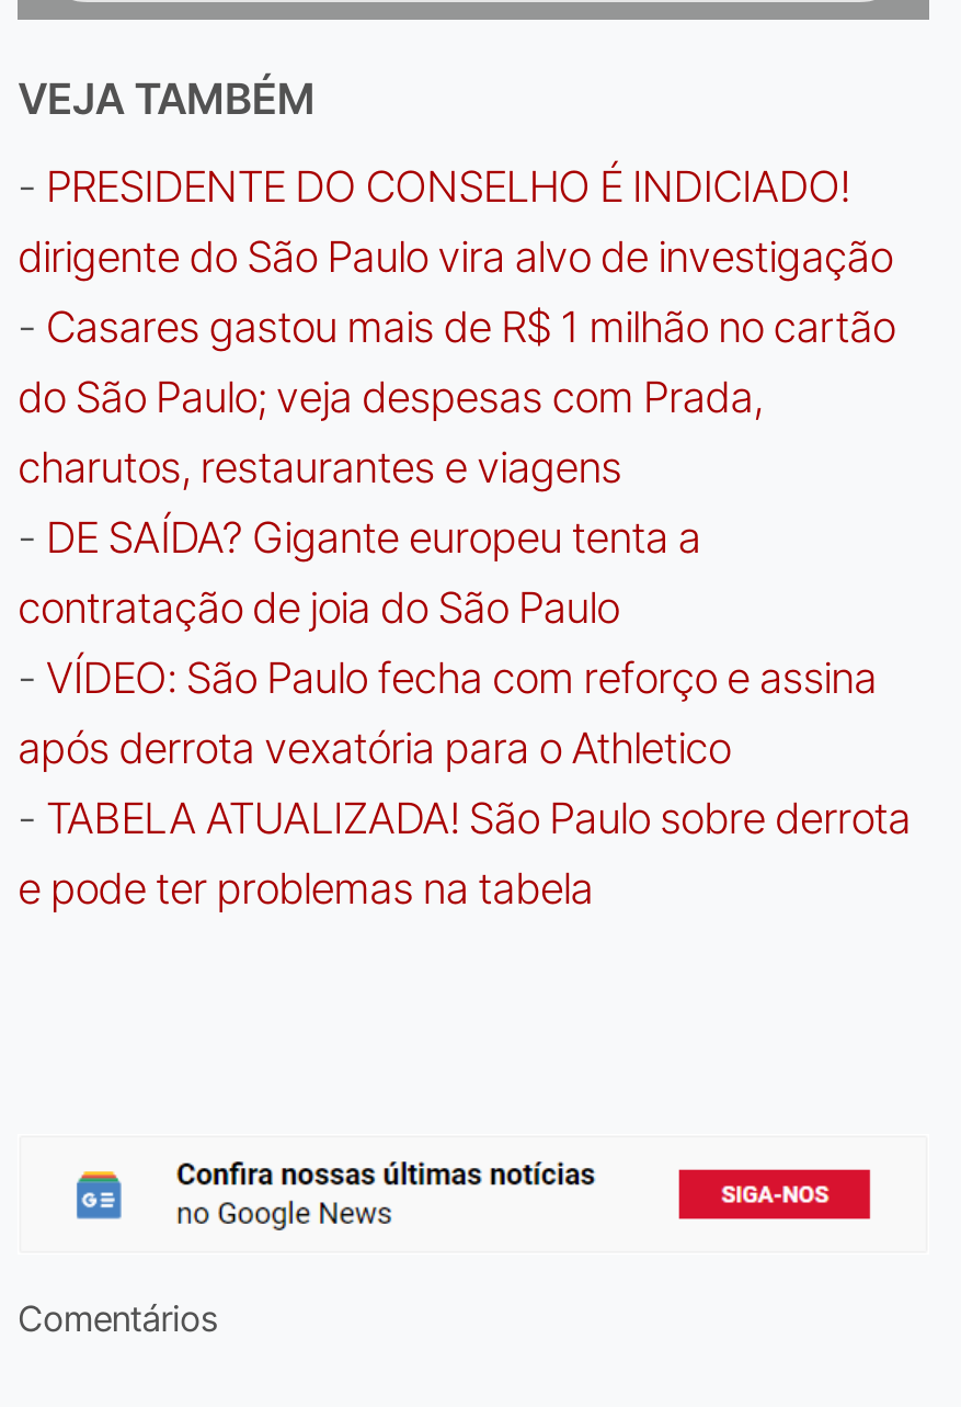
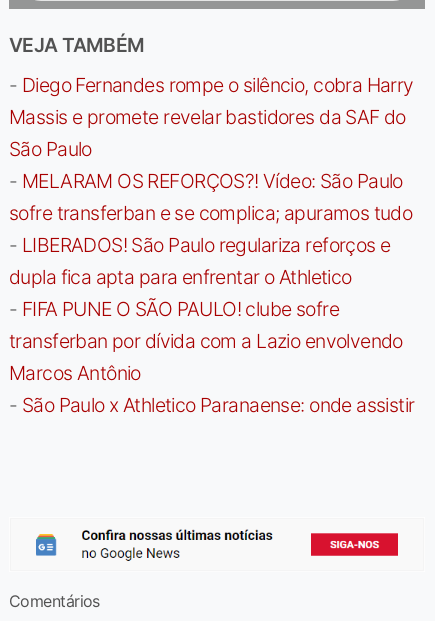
- - PRESIDENTE DO CONSELHO É INDICIADO!
- dirigente do São Paulo vira alvo de investigação
- - Casares gastou mais de R$ 1 milhão no cartão
- do São Paulo; veja despesas com Prada,
- charutos, restaurantes e viagens
- - DE SAÍDA? Gigante europeu tenta a
- contratação de joia do São Paulo
- - VÍDEO: São Paulo fecha com reforço e assina
- após derrota vexatória para o Athletico
- - TABELA ATUALIZADA! São Paulo sobre derrota
- e pode ter problemas na tabela
+ - Diego Fernandes rompe o silêncio, cobra Harry
+ Massis e promete revelar bastidores da SAF do
+ São Paulo
+ - MELARAM OS REFORÇOS?! Vídeo: São Paulo
+ sofre transferban e se complica; apuramos tudo
+ - LIBERADOS! São Paulo regulariza reforços e
+ dupla fica apta para enfrentar o Athletico
+ - FIFA PUNE O SÃO PAULO! clube sofre
+ transferban por dívida com a Lazio envolvendo
+ Marcos Antônio
+ - São Paulo x Athletico Paranaense: onde assistir
